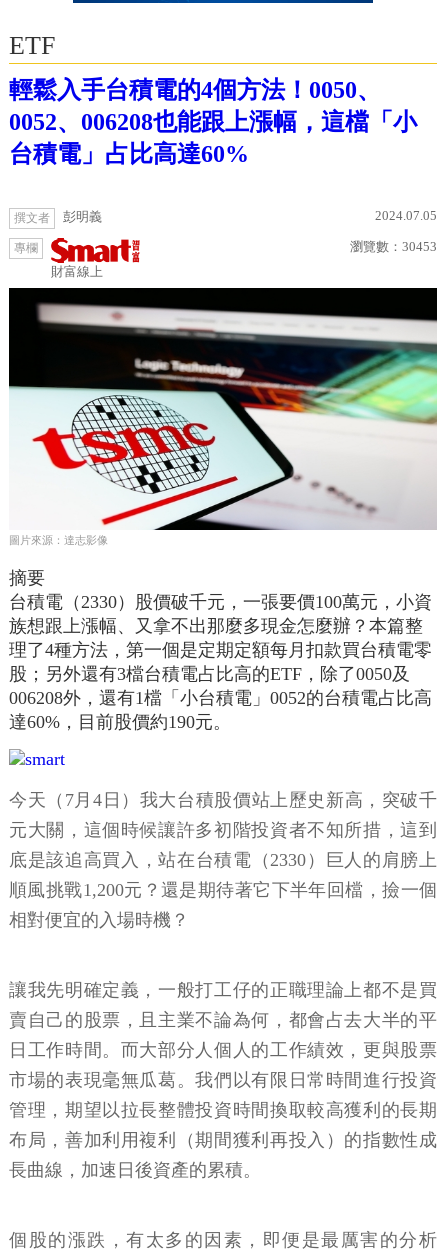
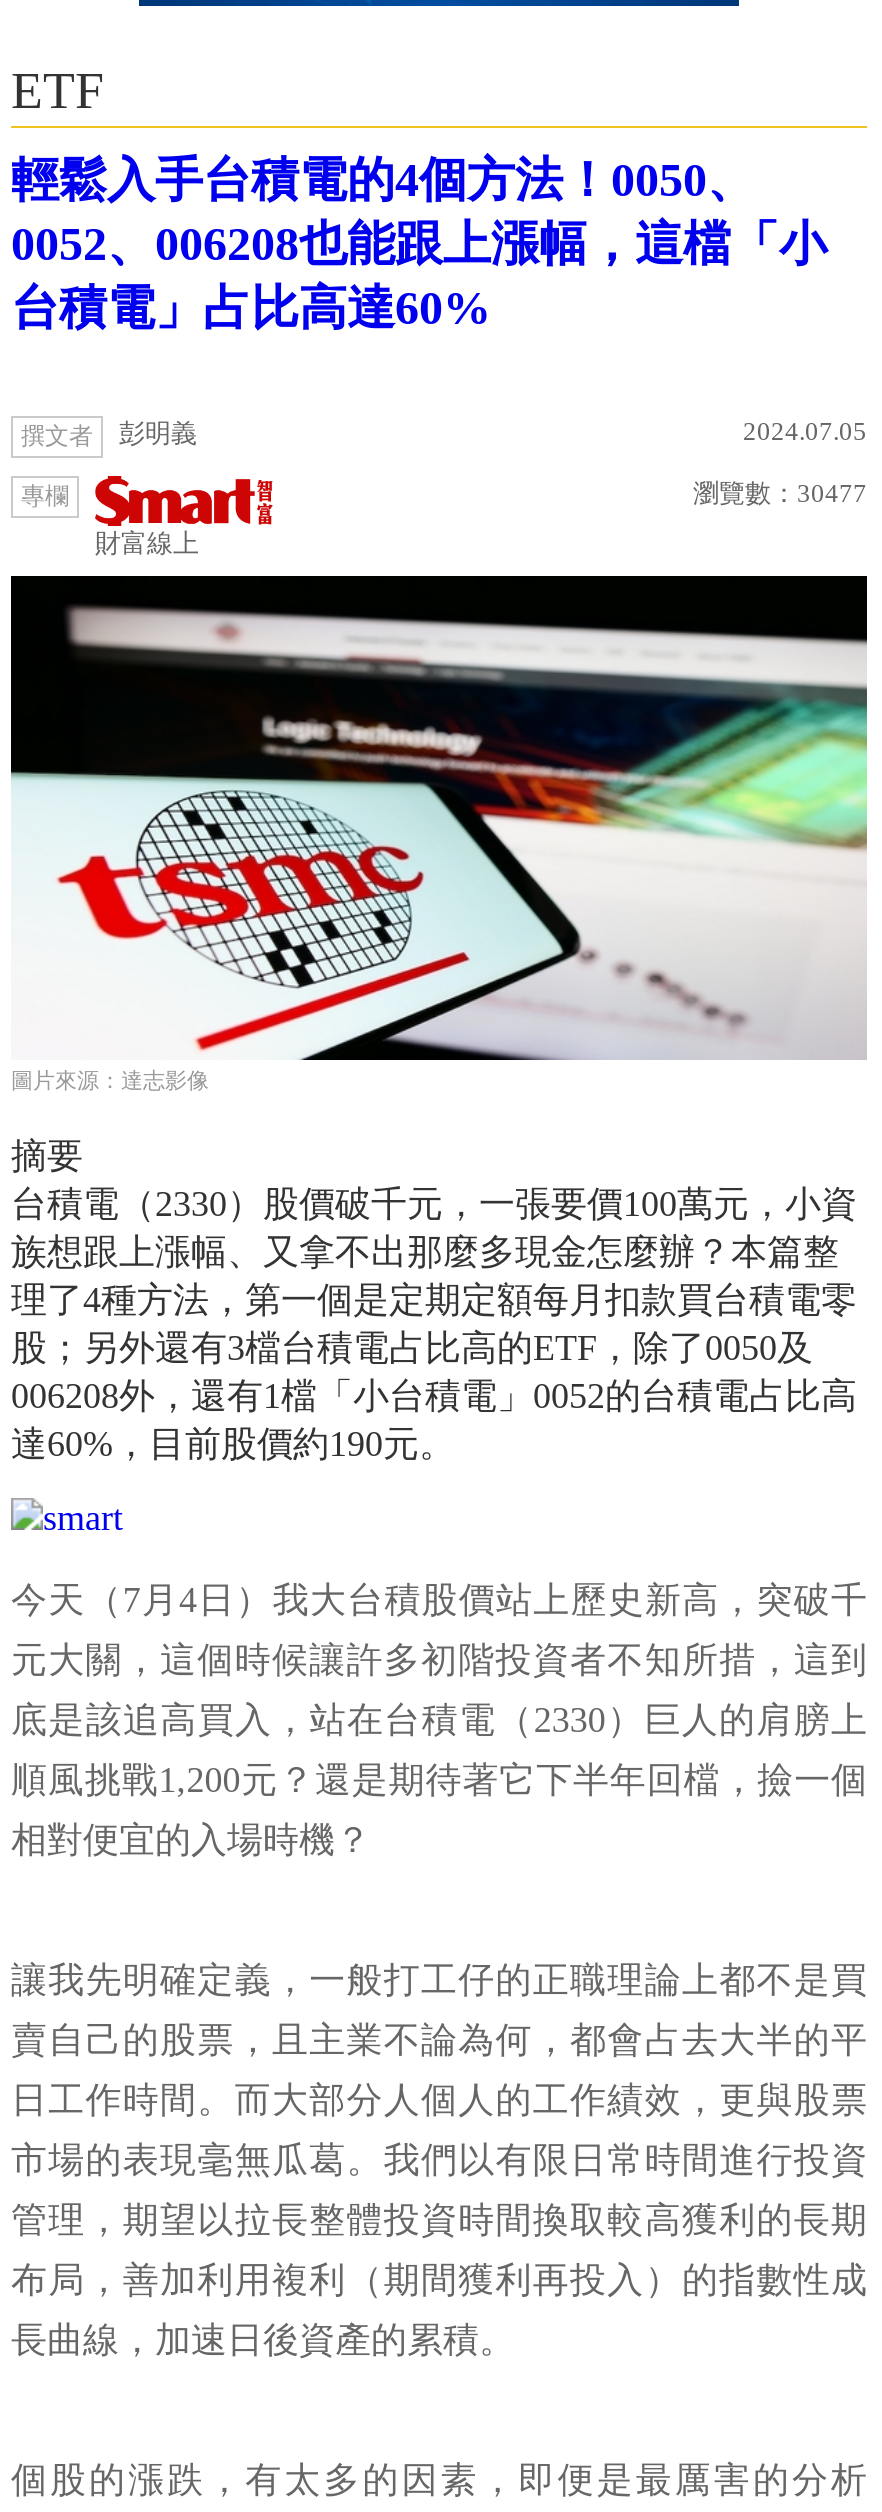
- 瀏覽數：30453
+ 瀏覽數：30477
